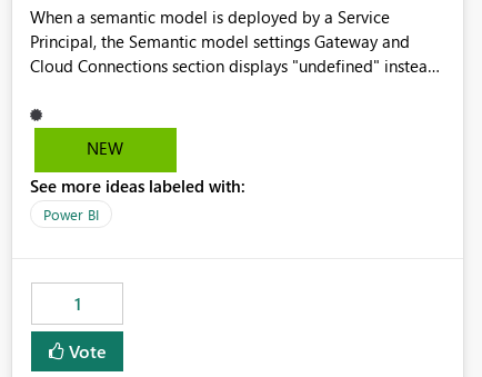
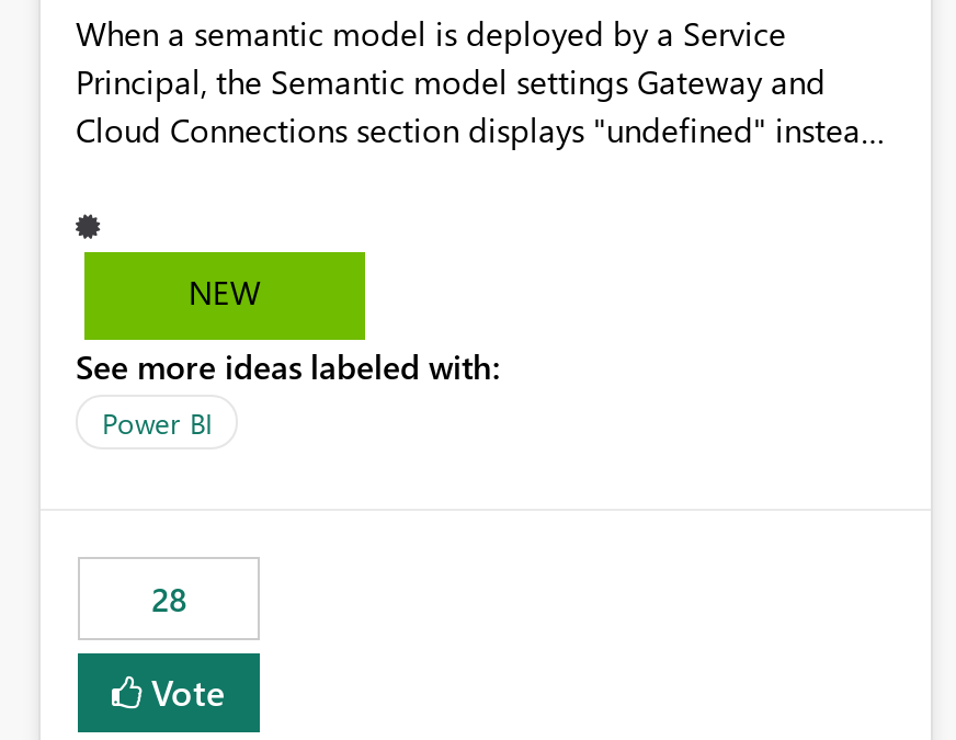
- 1
+ 28
